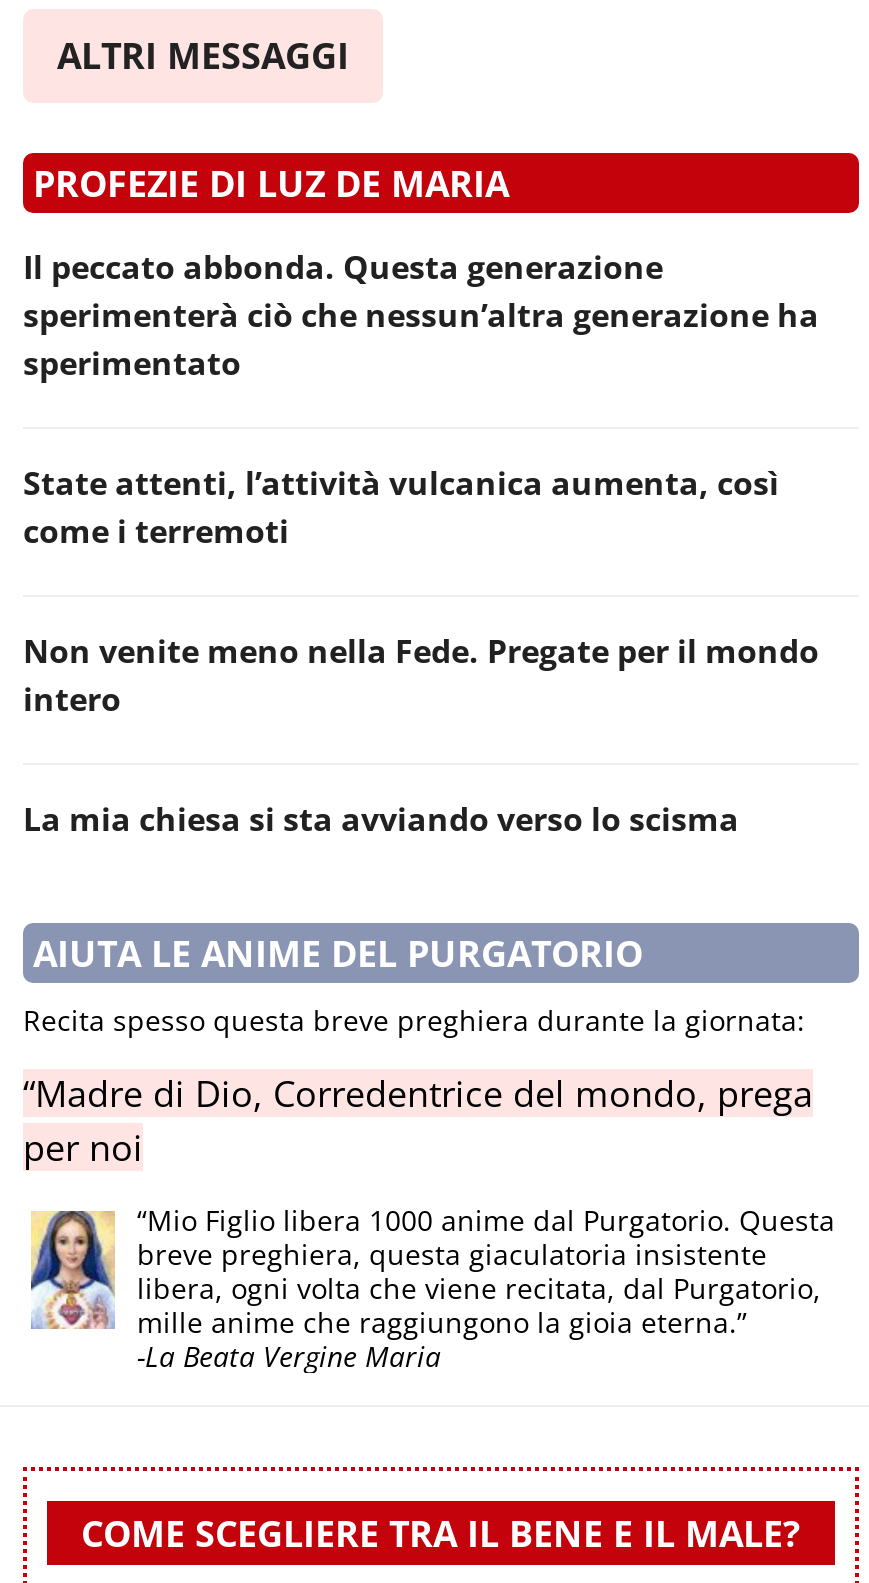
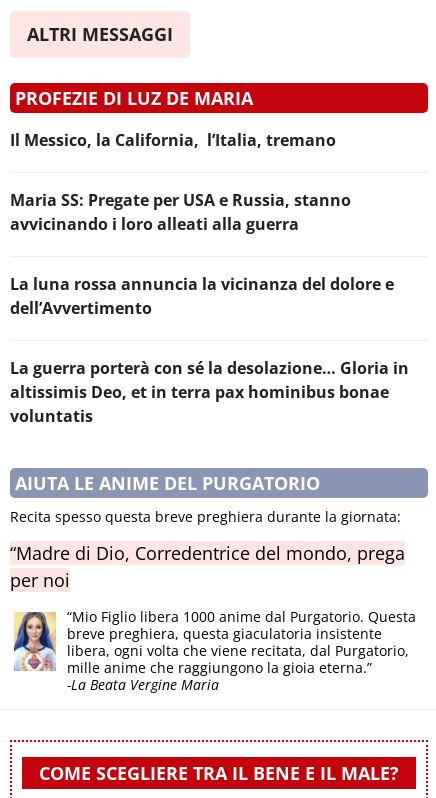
- Il peccato abbonda. Questa generazione
- sperimenterà ciò che nessun’altra generazione ha
- sperimentato
+ Il Messico, la California, l’Italia, tremano

- State attenti, l’attività vulcanica aumenta, così
- come i terremoti
+ Maria SS: Pregate per USA e Russia, stanno
+ avvicinando i loro alleati alla guerra

- Non venite meno nella Fede. Pregate per il mondo
- intero
+ La luna rossa annuncia la vicinanza del dolore e
+ dell’Avvertimento

- La mia chiesa si sta avviando verso lo scisma
+ La guerra porterà con sé la desolazione… Gloria in
+ altissimis Deo, et in terra pax hominibus bonae
+ voluntatis
